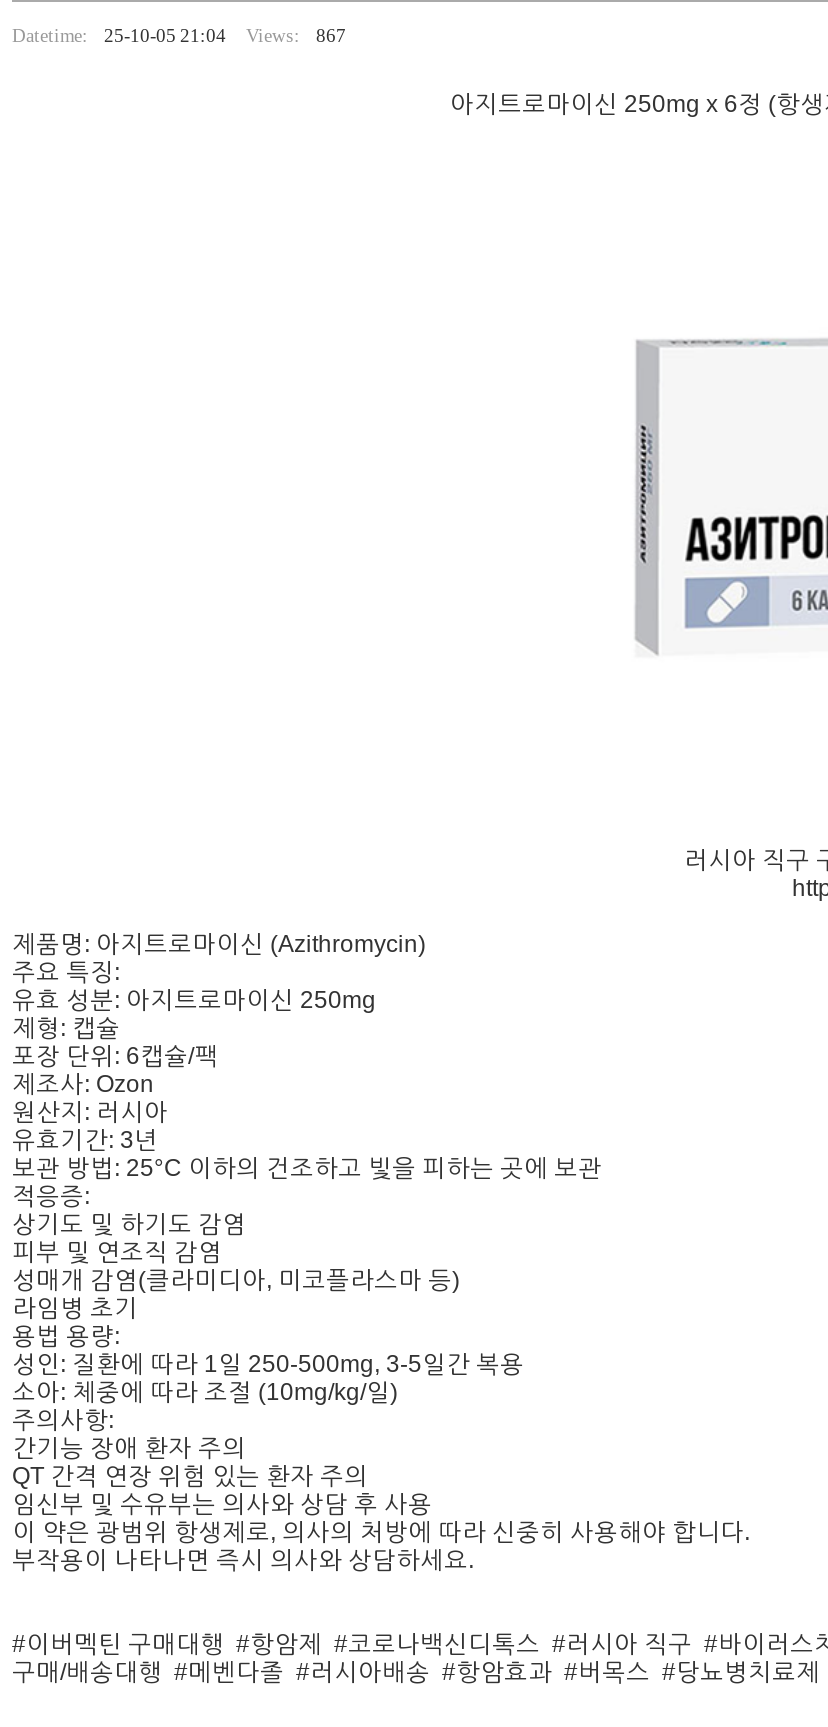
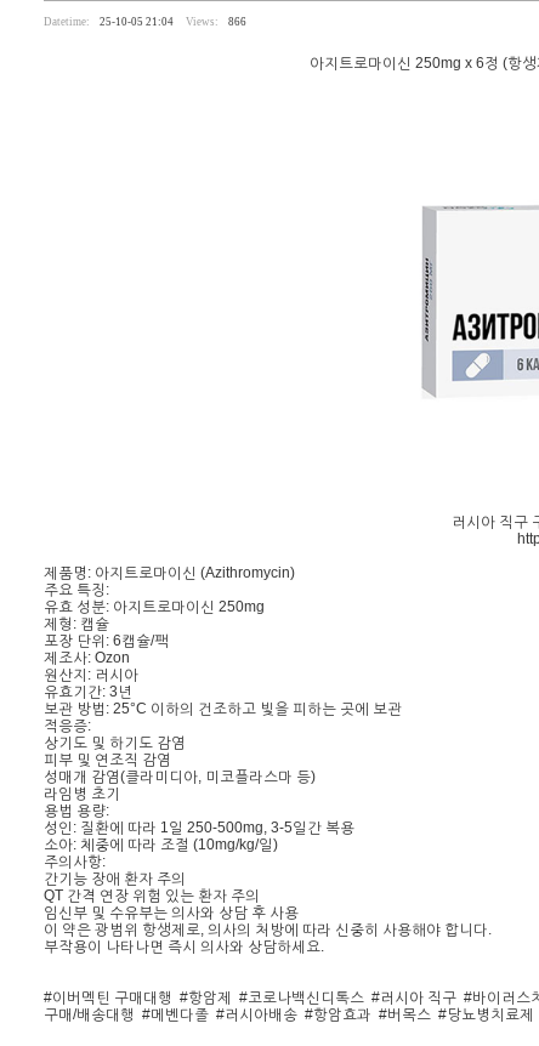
- Datetime: 25-10-05 21:04 Views: 867
+ Datetime: 25-10-05 21:04 Views: 866
